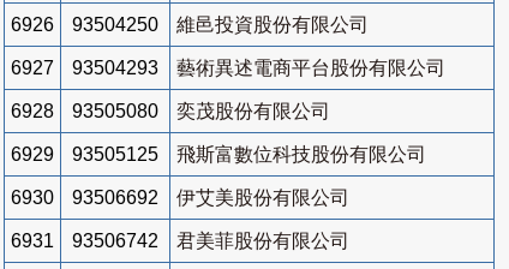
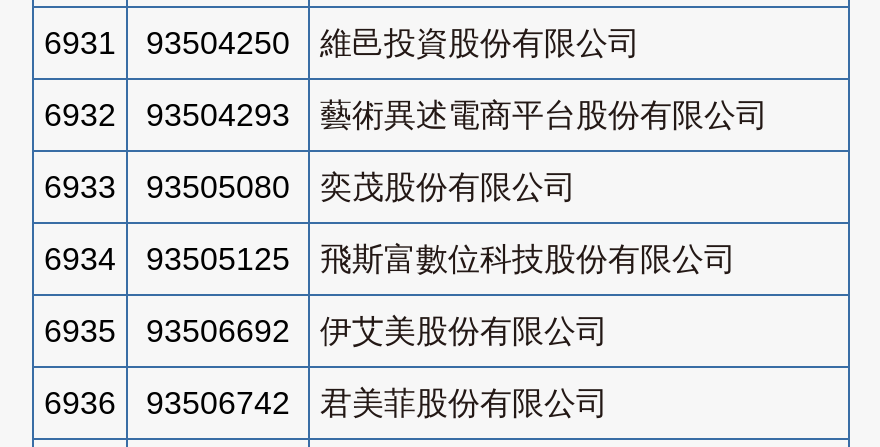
- 6926 93504250 維邑投資股份有限公司
+ 6931 93504250 維邑投資股份有限公司

- 6927 93504293 藝術異述電商平台股份有限公司
+ 6932 93504293 藝術異述電商平台股份有限公司

- 6928 93505080 奕茂股份有限公司
+ 6933 93505080 奕茂股份有限公司

- 6929 93505125 飛斯富數位科技股份有限公司
+ 6934 93505125 飛斯富數位科技股份有限公司

- 6930 93506692 伊艾美股份有限公司
+ 6935 93506692 伊艾美股份有限公司

- 6931 93506742 君美菲股份有限公司
+ 6936 93506742 君美菲股份有限公司
